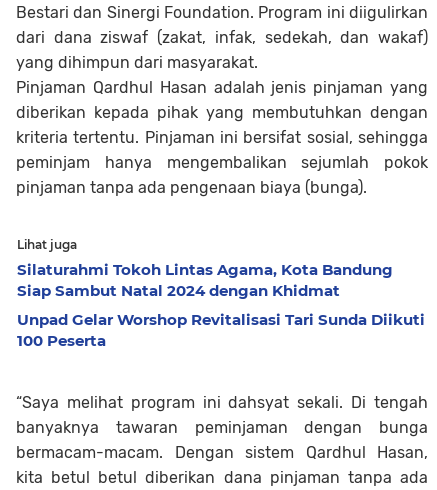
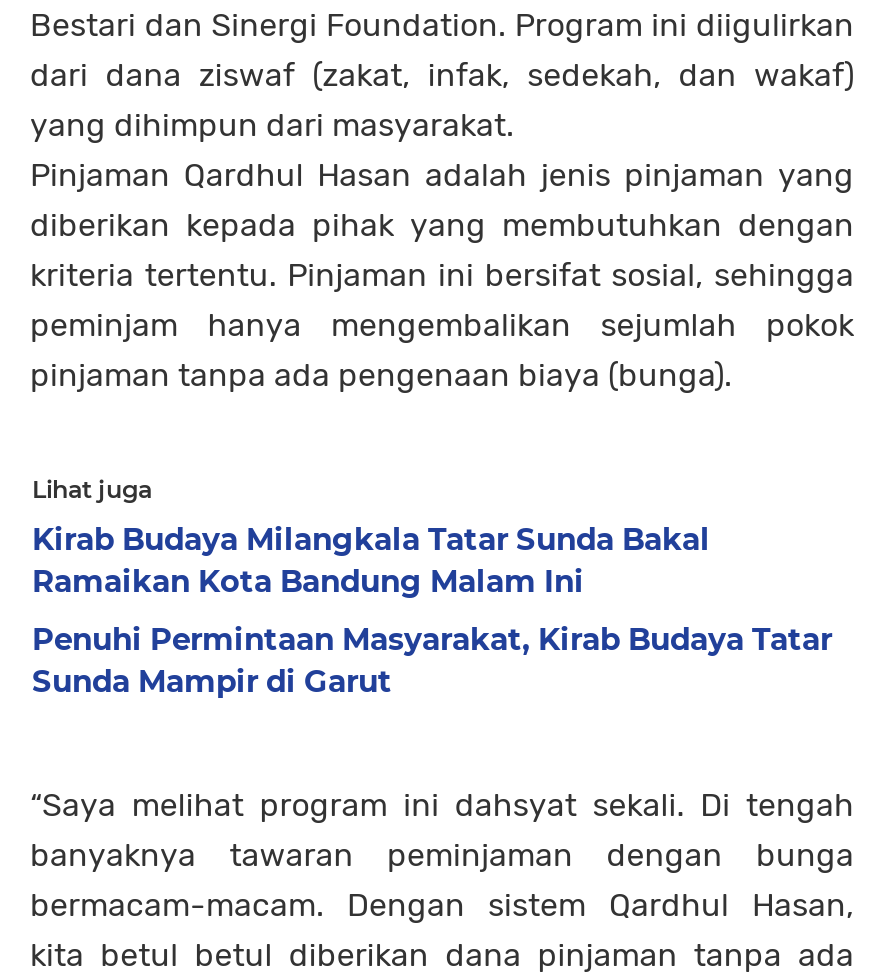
- Silaturahmi Tokoh Lintas Agama, Kota Bandung
- Siap Sambut Natal 2024 dengan Khidmat
+ Kirab Budaya Milangkala Tatar Sunda Bakal
+ Ramaikan Kota Bandung Malam Ini

- Unpad Gelar Worshop Revitalisasi Tari Sunda Diikuti
- 100 Peserta
+ Penuhi Permintaan Masyarakat, Kirab Budaya Tatar
+ Sunda Mampir di Garut
